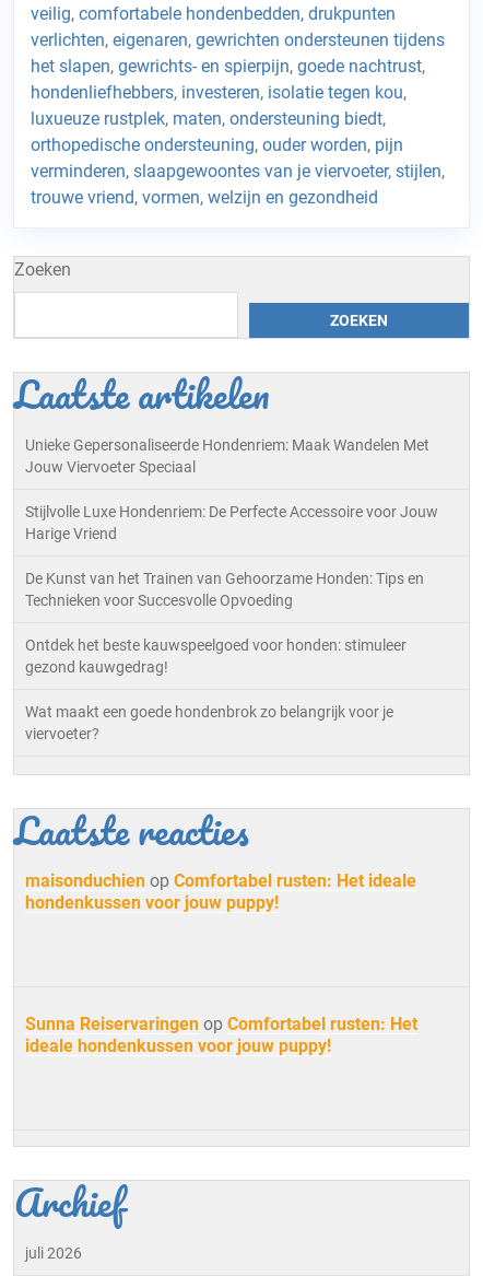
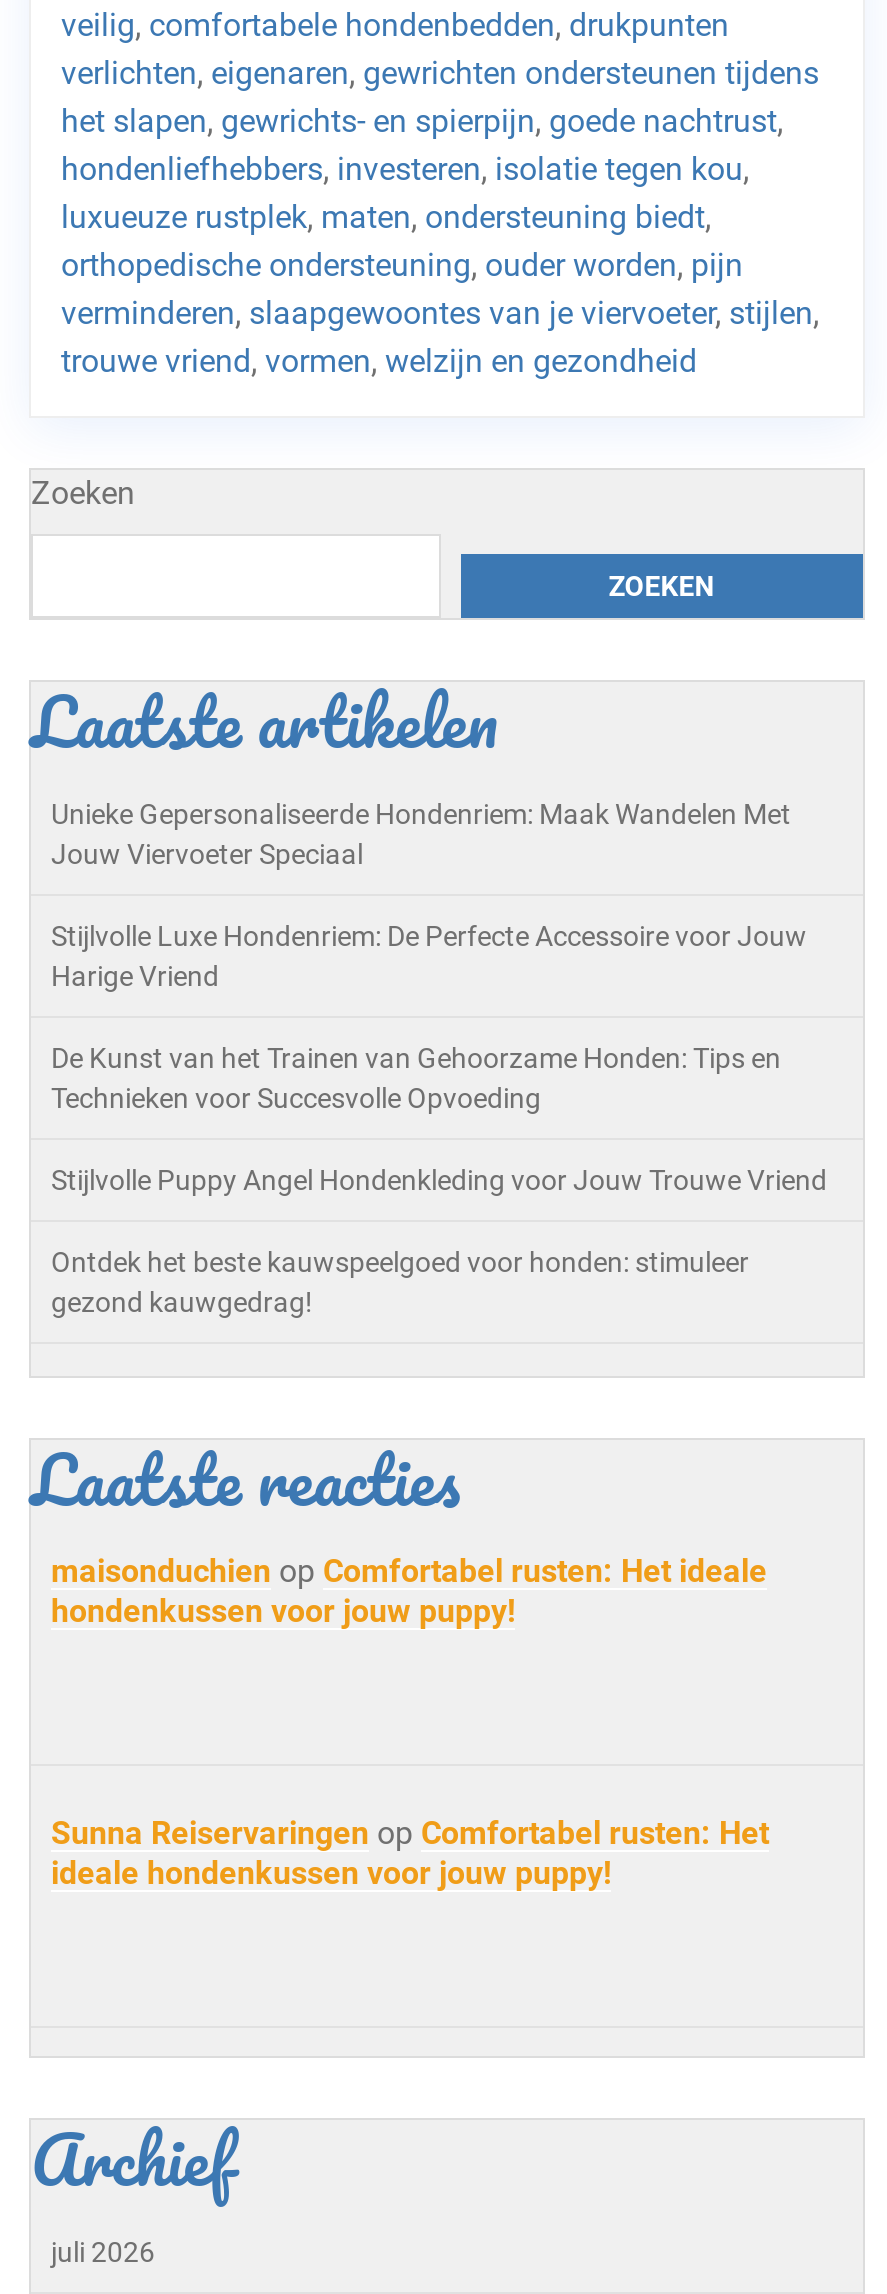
+ Stijlvolle Puppy Angel Hondenkleding voor Jouw Trouwe Vriend

moved down: Ontdek het beste kauwspeelgoed voor honden: stimuleer | gezond kauwgedrag!

- Wat maakt een goede hondenbrok zo belangrijk voor je
- viervoeter?
